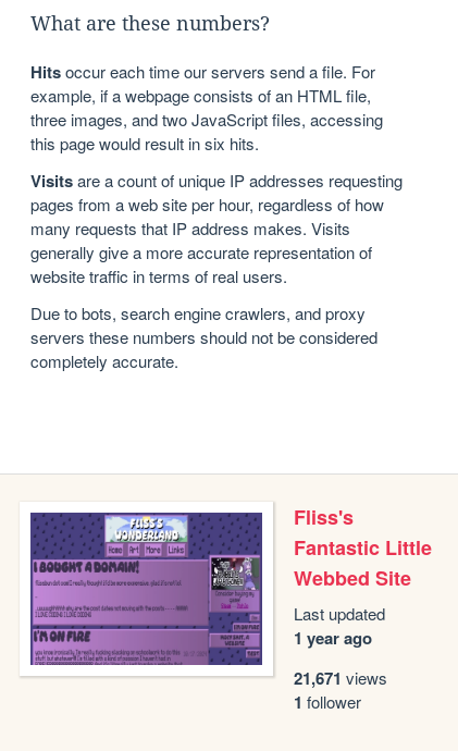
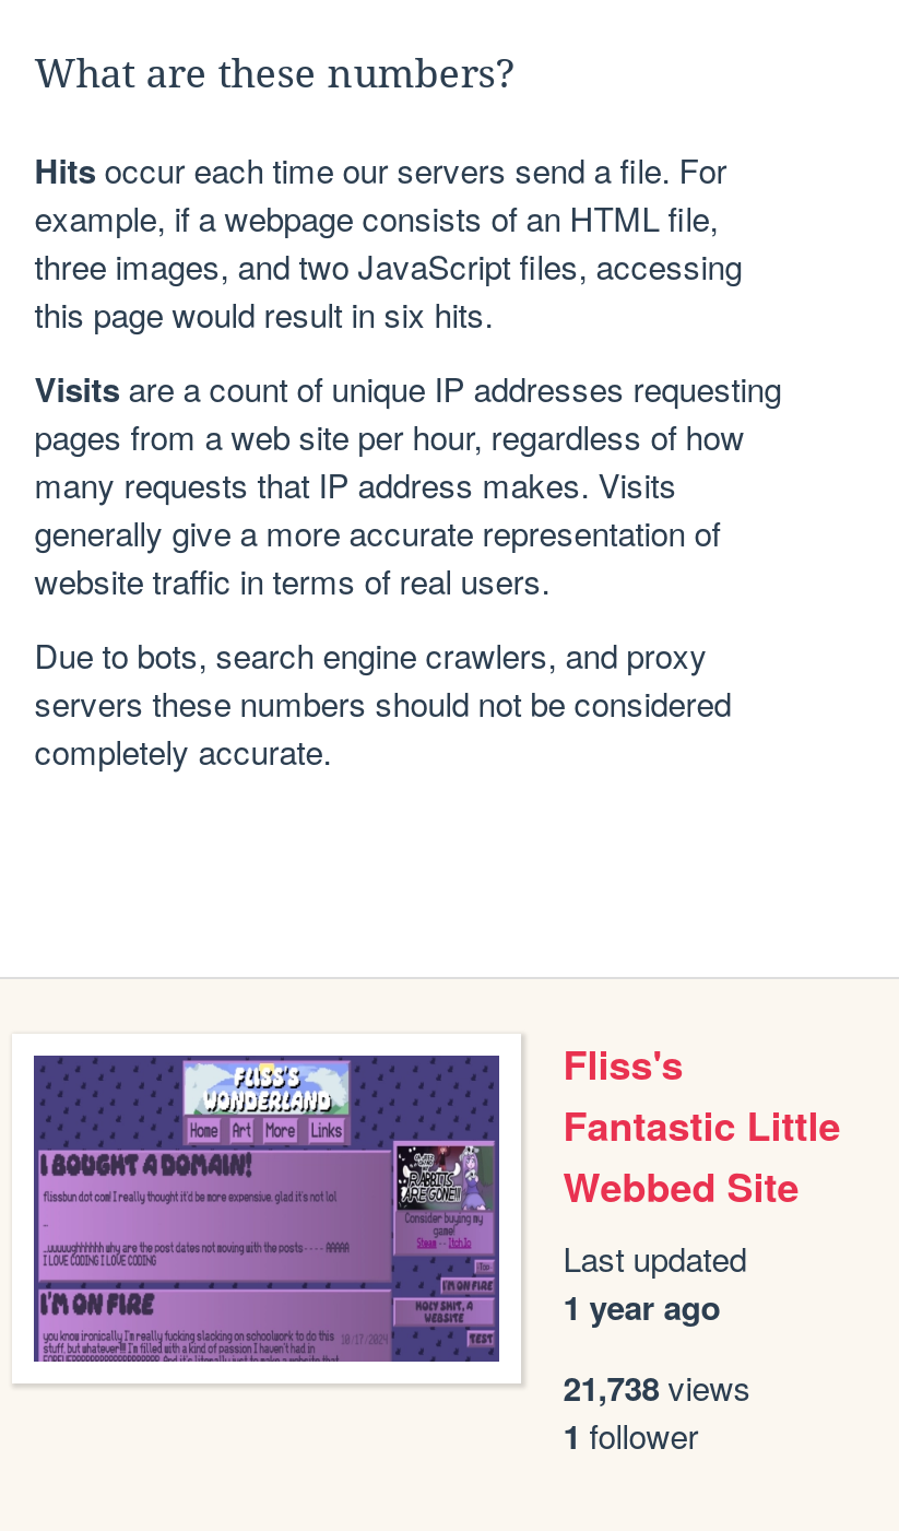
- 21,671 views
+ 21,738 views
